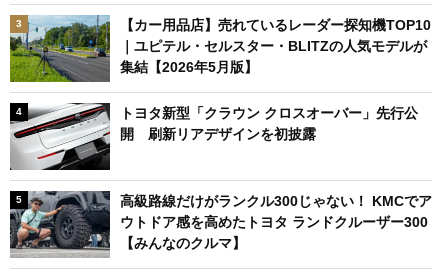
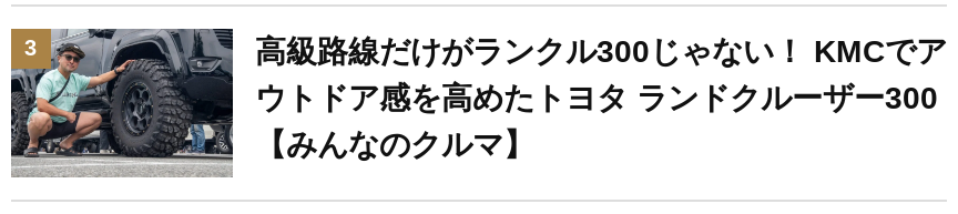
- [image]
- 【カー用品店】売れているレーダー探知機TOP10
- ｜ユピテル・セルスター・BLITZの人気モデルが
- 集結【2026年5月版】
- 4
- トヨタ新型「クラウン クロスオーバー」先行公
- 開 刷新リアデザインを初披露

- [image]
- 5
